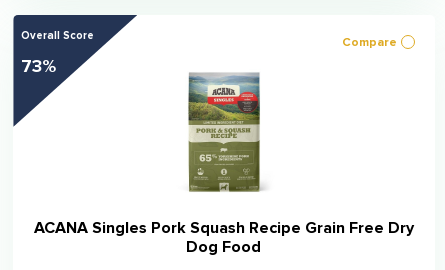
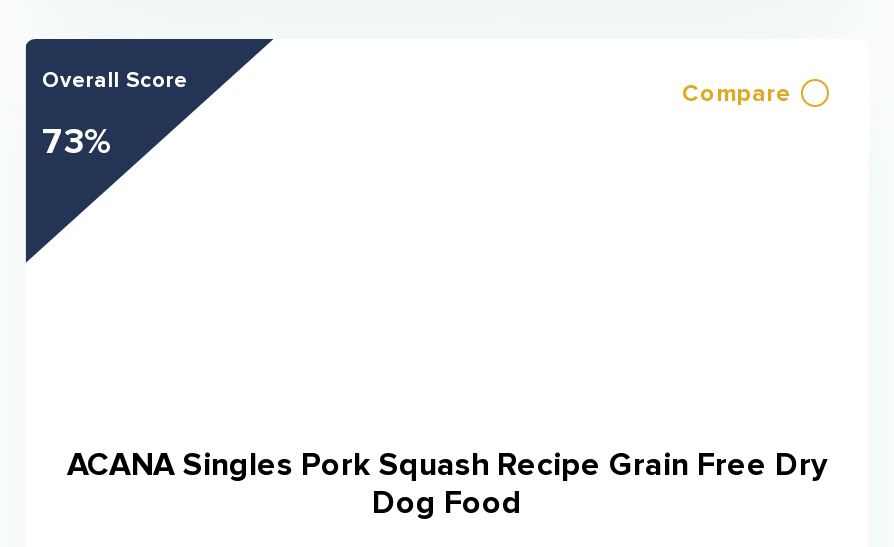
- [image]
